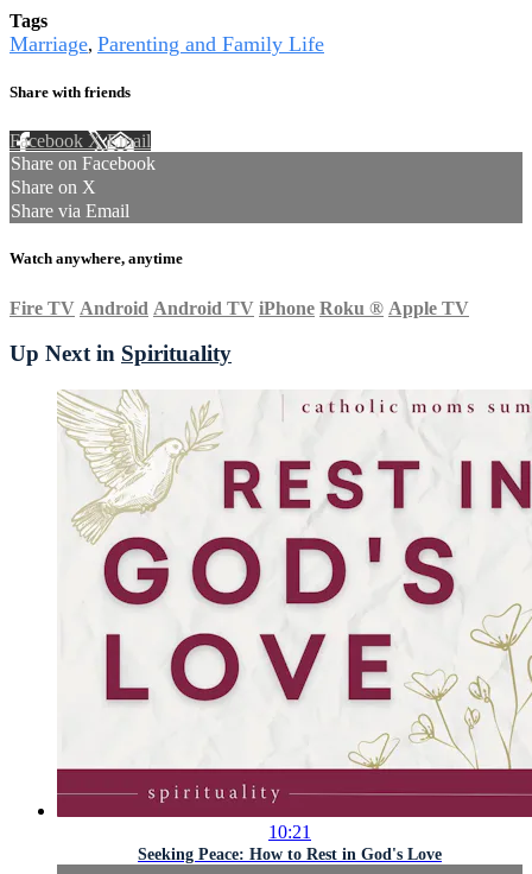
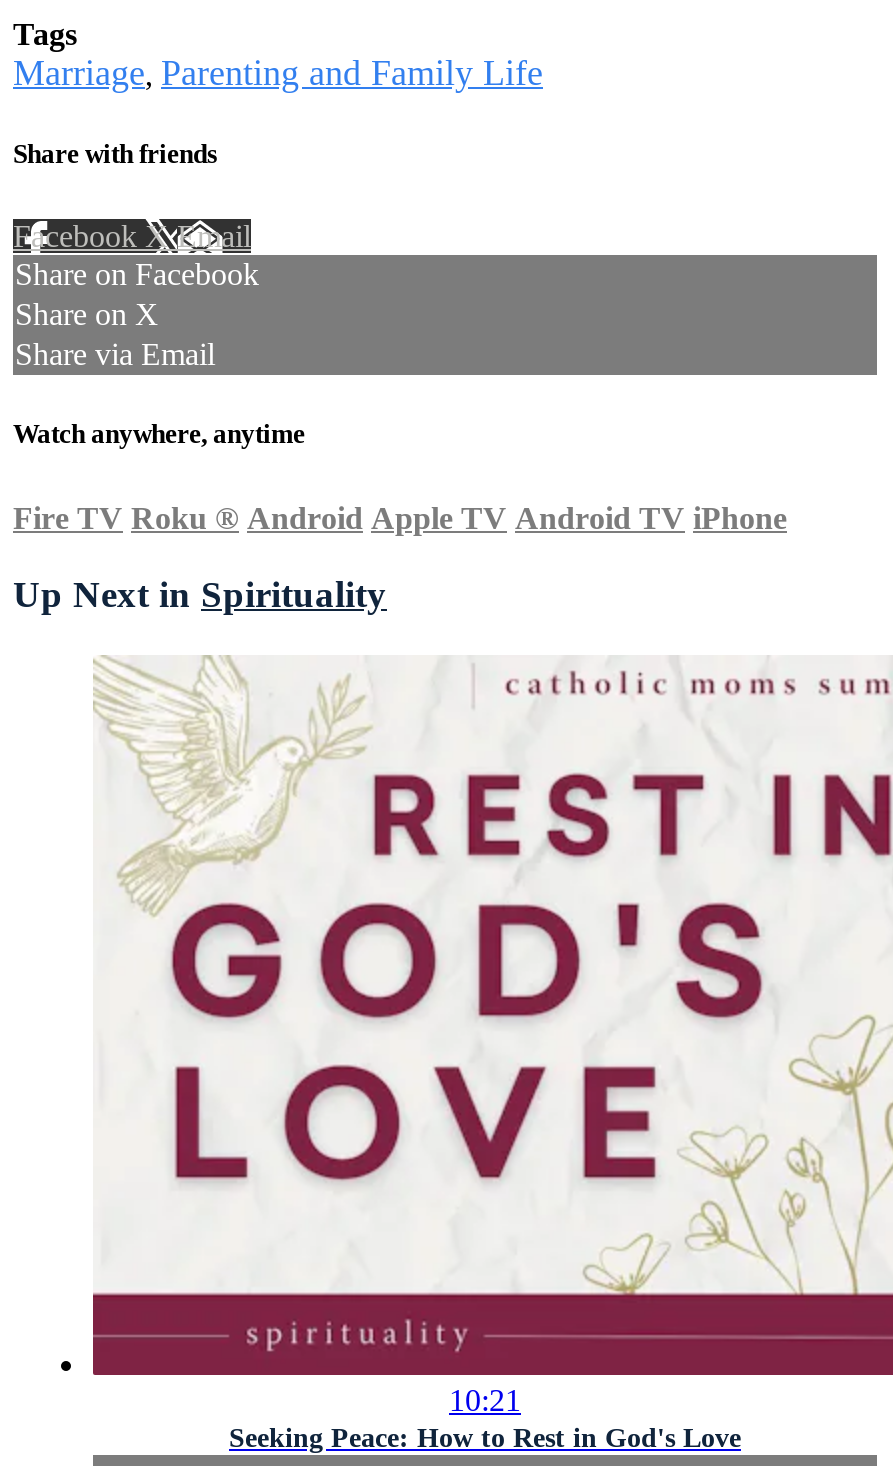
- Fire TV Android Android TV iPhone Roku ® Apple TV
+ Fire TV Roku ® Android Apple TV Android TV iPhone
